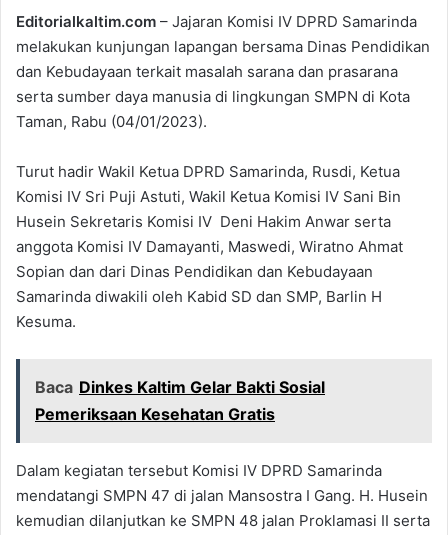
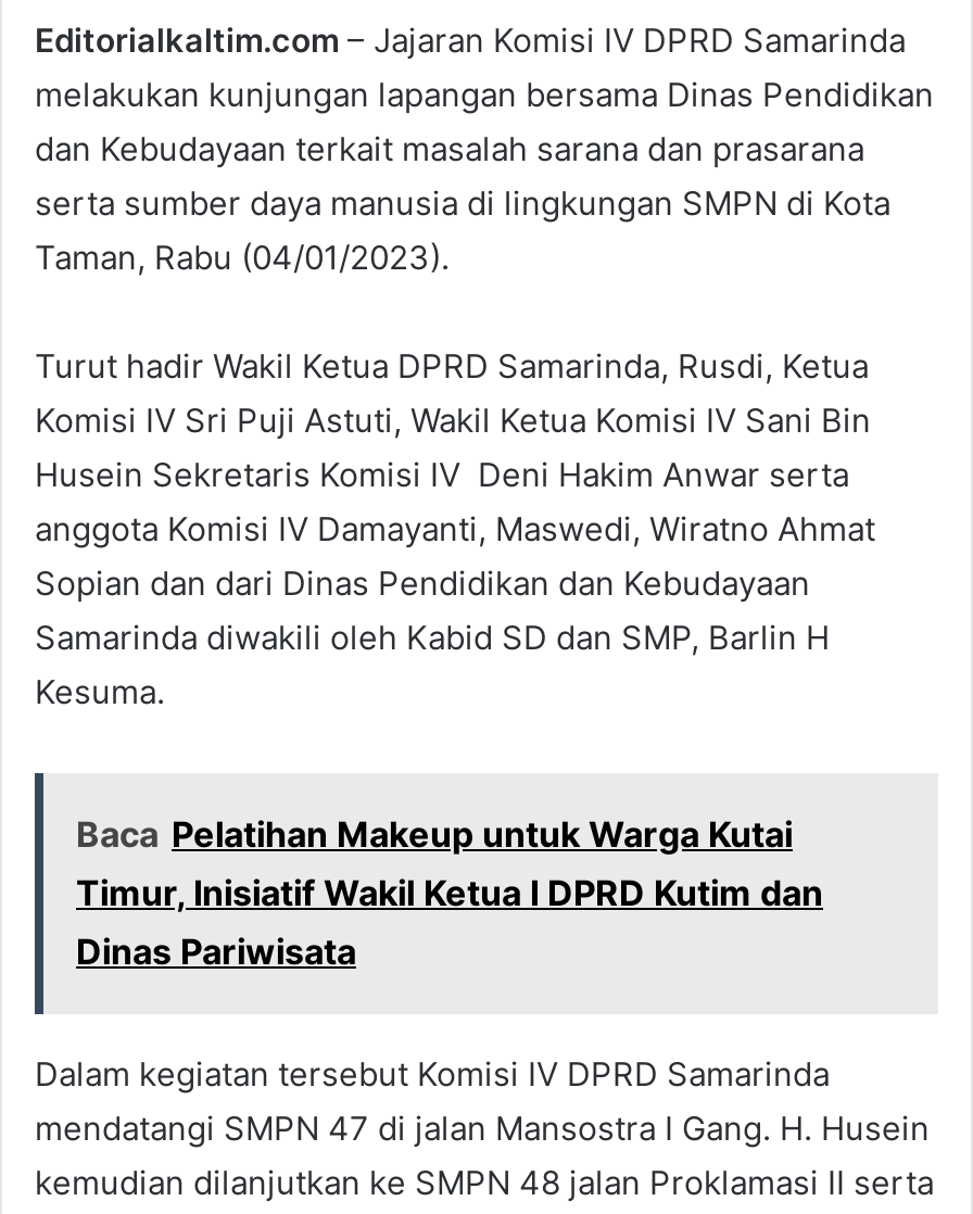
- Baca Dinkes Kaltim Gelar Bakti Sosial
- Pemeriksaan Kesehatan Gratis
+ Baca Pelatihan Makeup untuk Warga Kutai
+ Timur, Inisiatif Wakil Ketua I DPRD Kutim dan
+ Dinas Pariwisata
